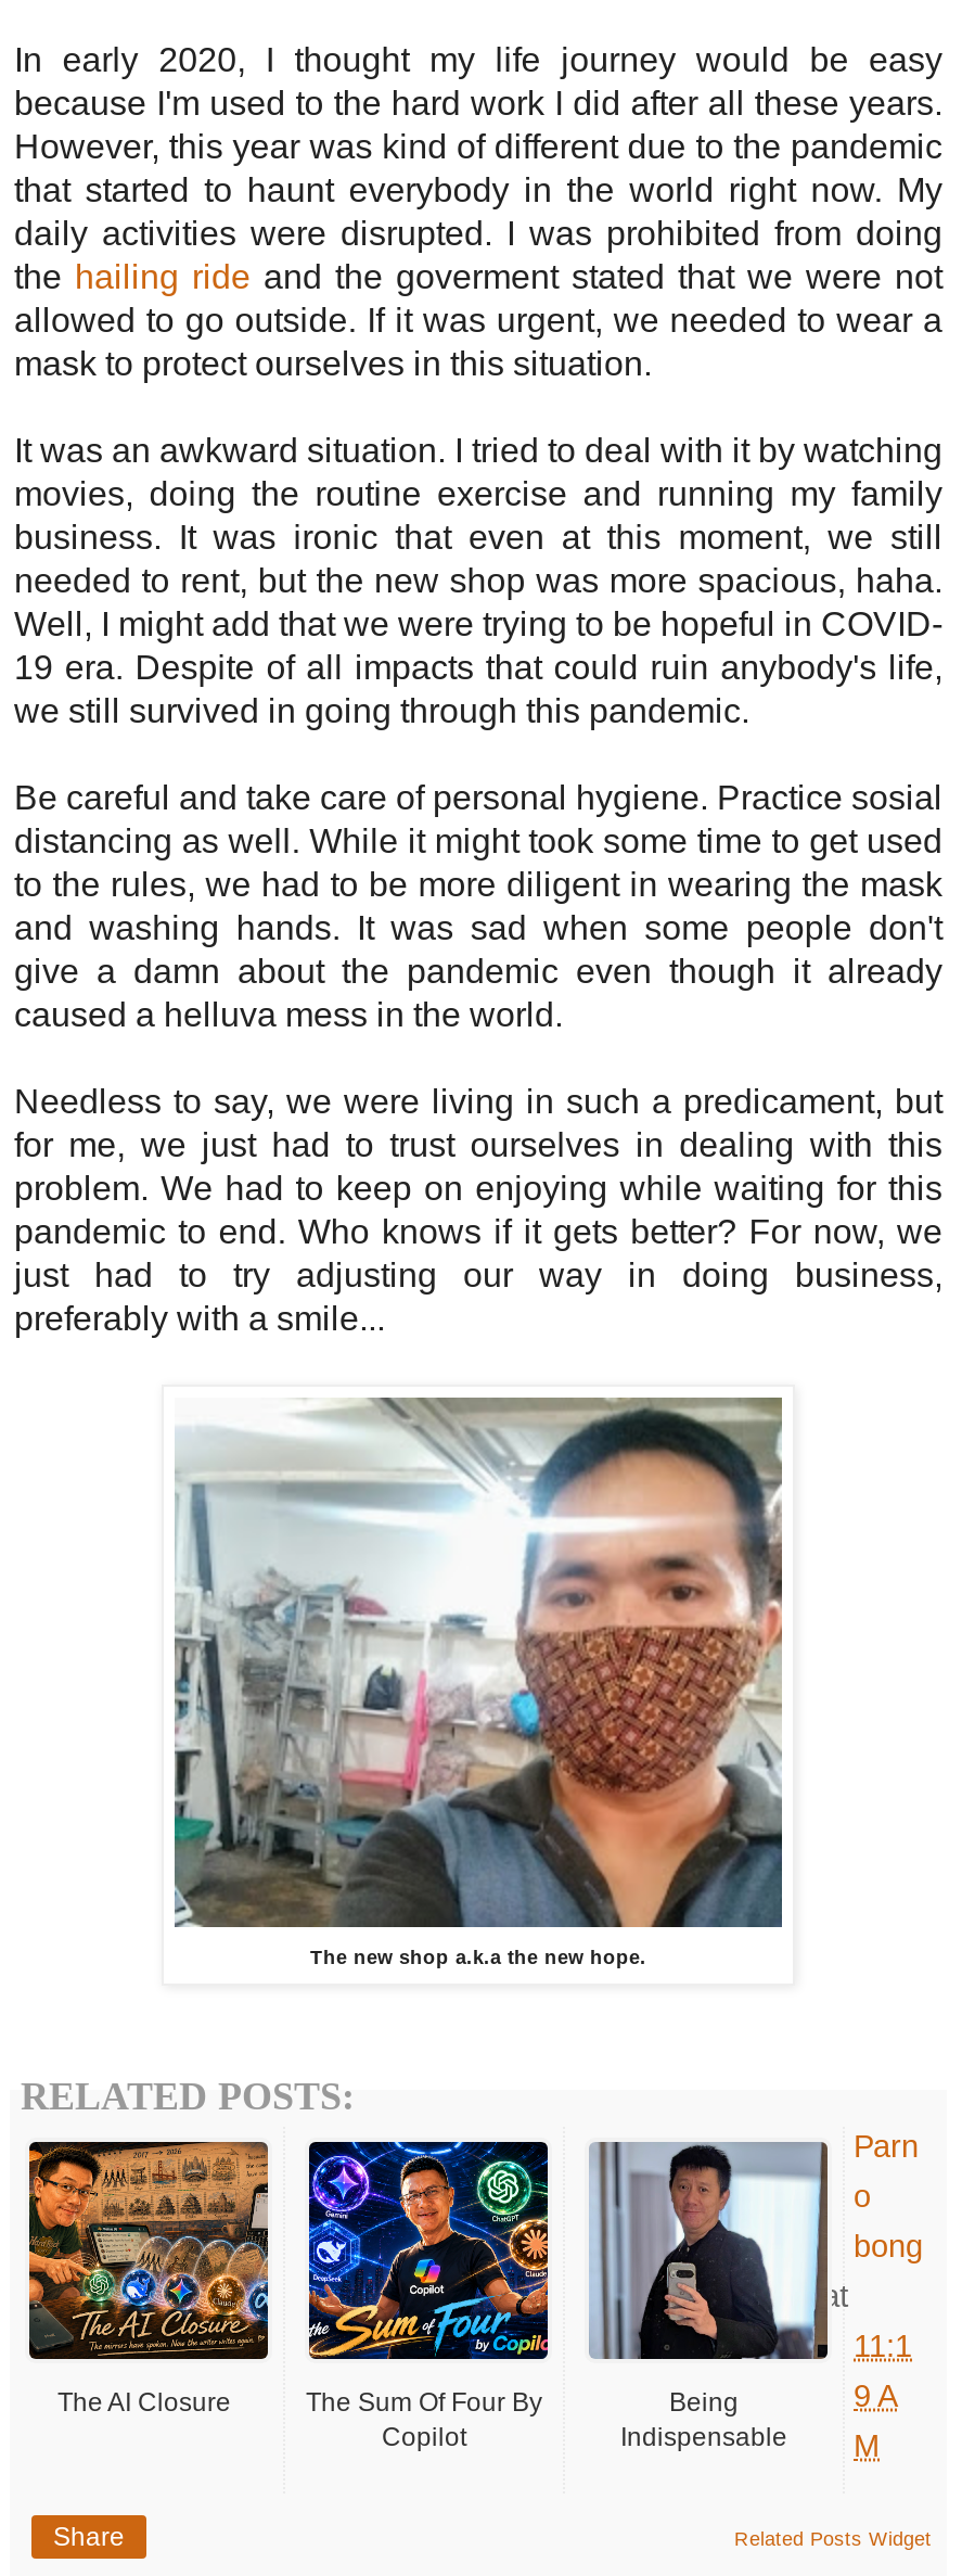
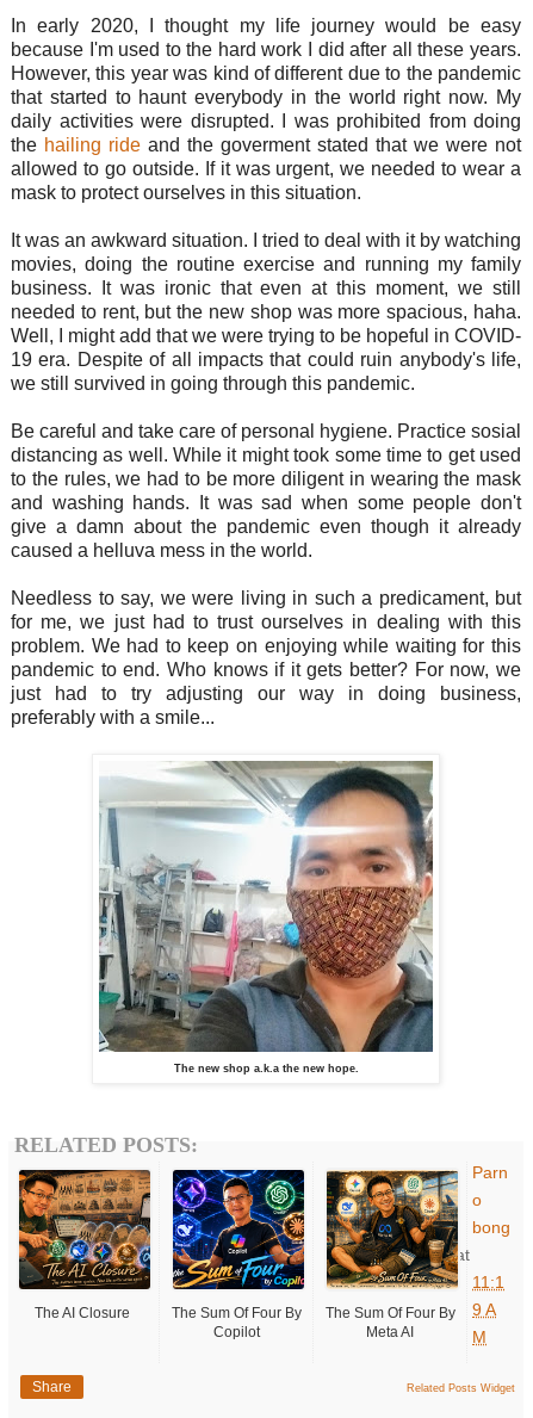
- [image]
- Being
- Indispensable
+ [image]
+ The Sum Of Four By
+ Meta AI
